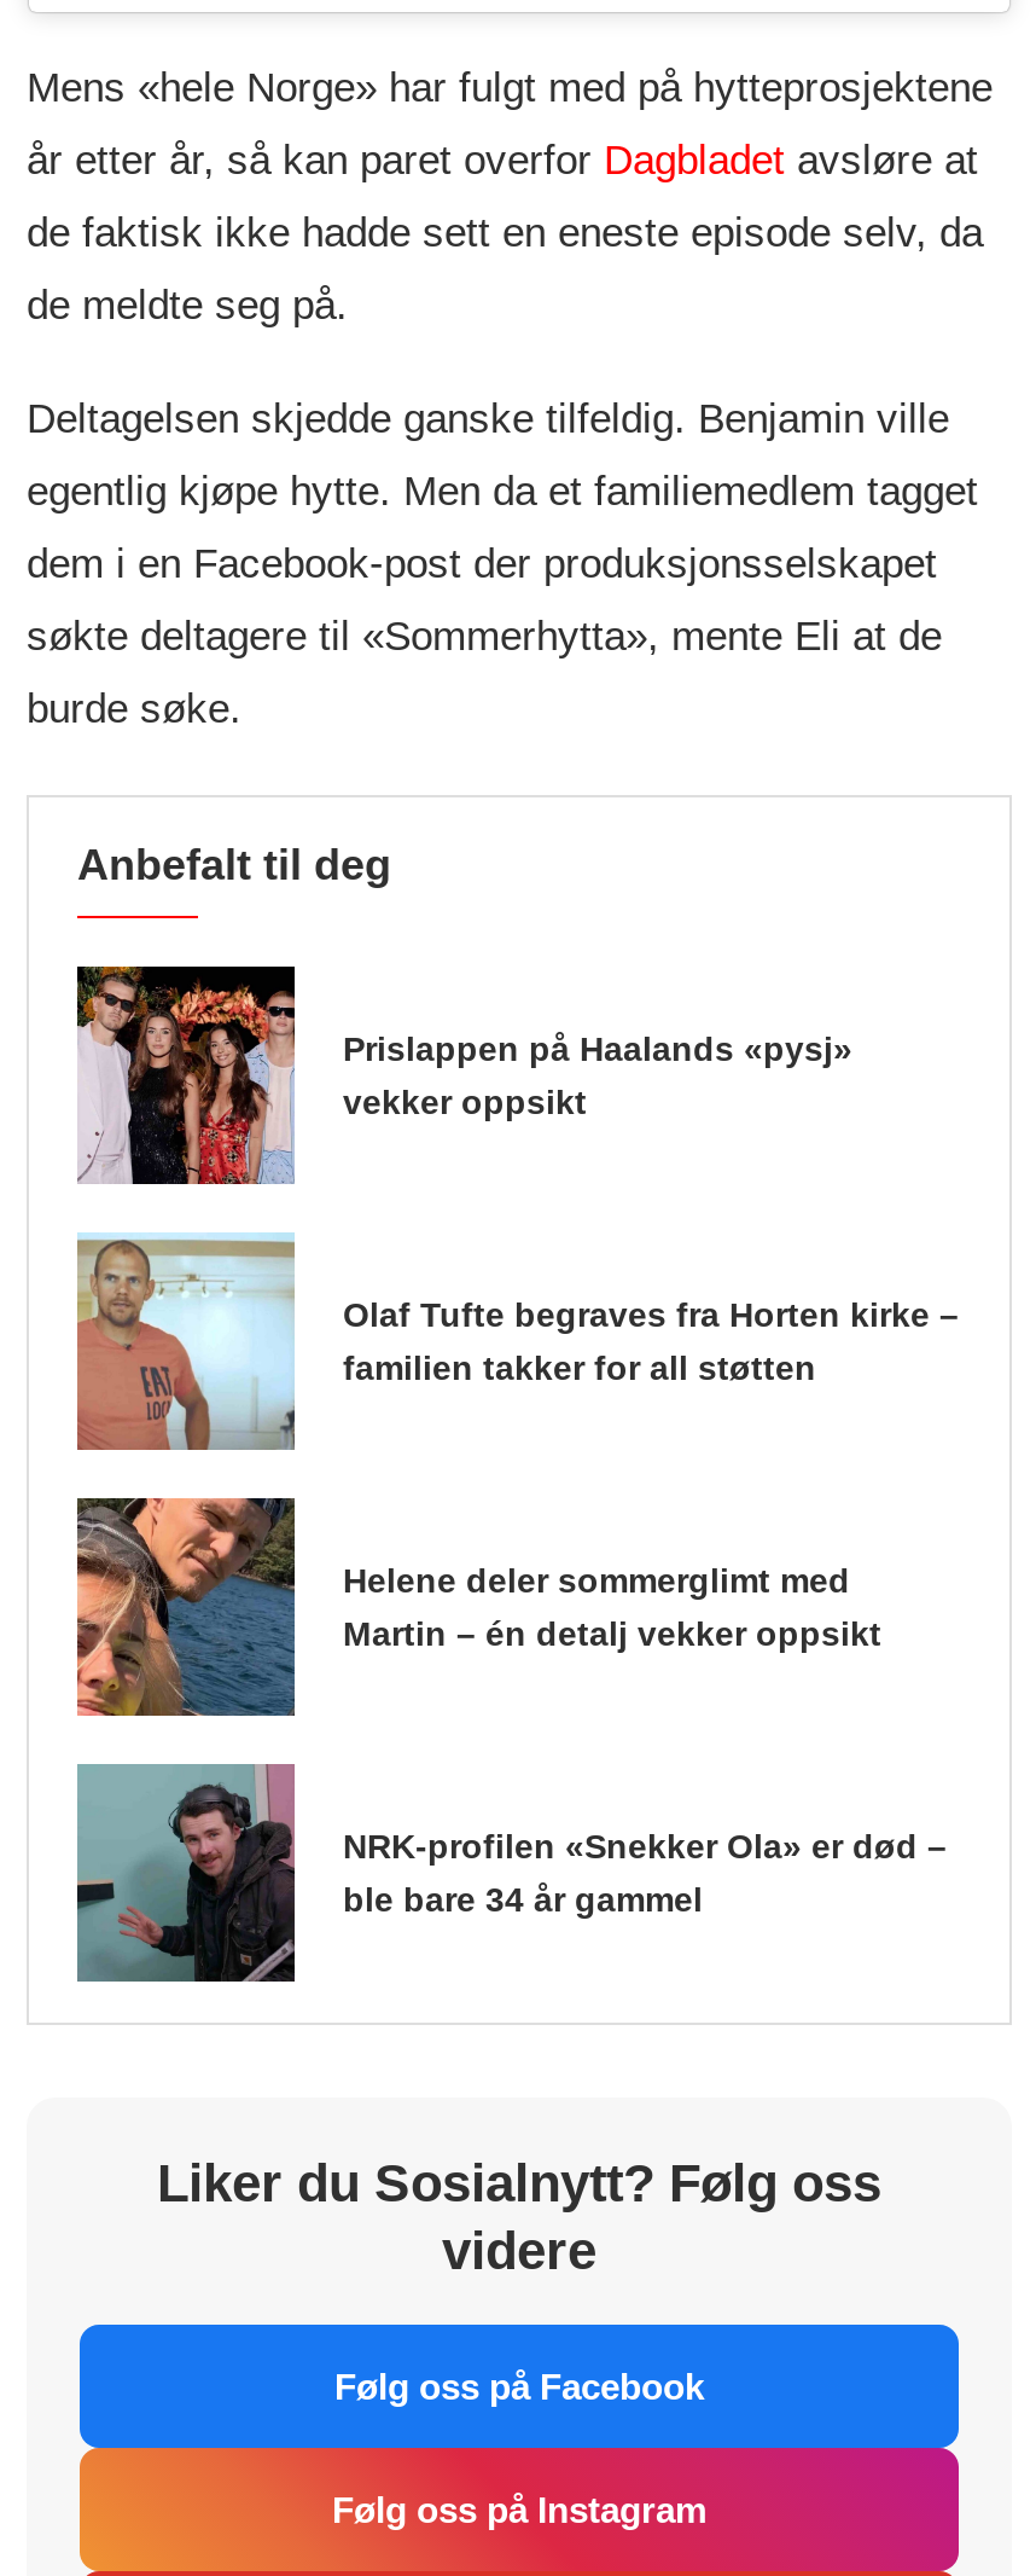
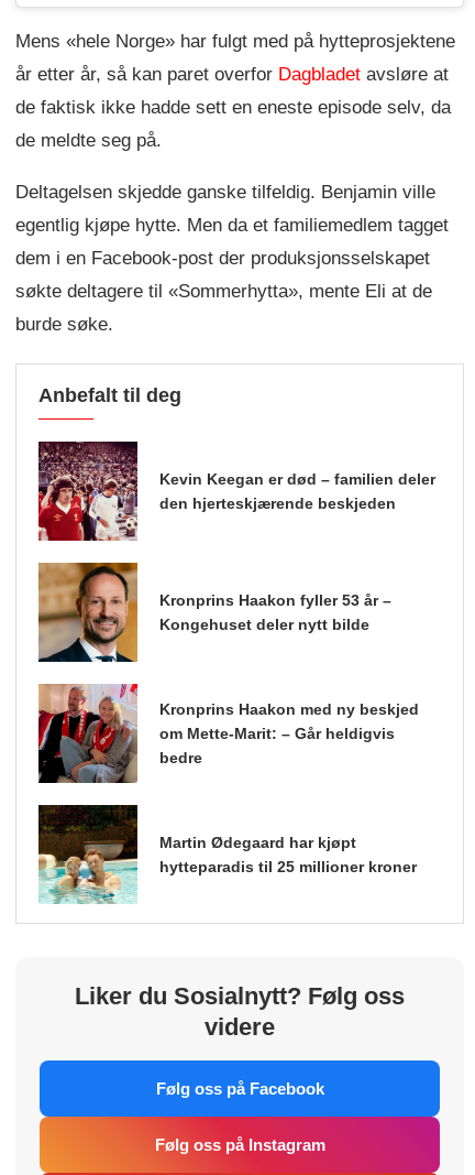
- [image]
- Prislappen på Haalands «pysj»
- vekker oppsikt
+ [image]
+ Kevin Keegan er død – familien deler
+ den hjerteskjærende beskjeden

- [image]
- Olaf Tufte begraves fra Horten kirke –
- familien takker for all støtten
+ [image]
+ Kronprins Haakon fyller 53 år –
+ Kongehuset deler nytt bilde

- [image]
- Helene deler sommerglimt med
- Martin – én detalj vekker oppsikt
+ [image]
+ Kronprins Haakon med ny beskjed
+ om Mette-Marit: – Går heldigvis
+ bedre

- [image]
- NRK-profilen «Snekker Ola» er død –
- ble bare 34 år gammel
+ [image]
+ Martin Ødegaard har kjøpt
+ hytteparadis til 25 millioner kroner
